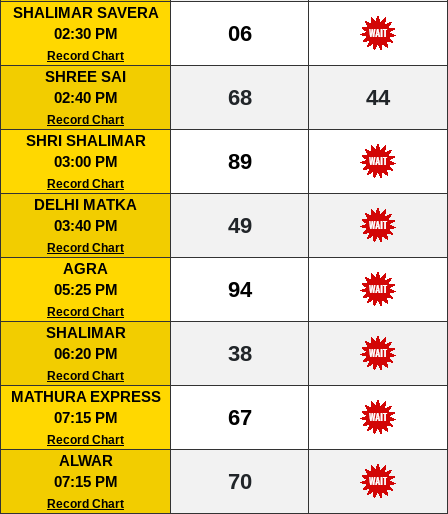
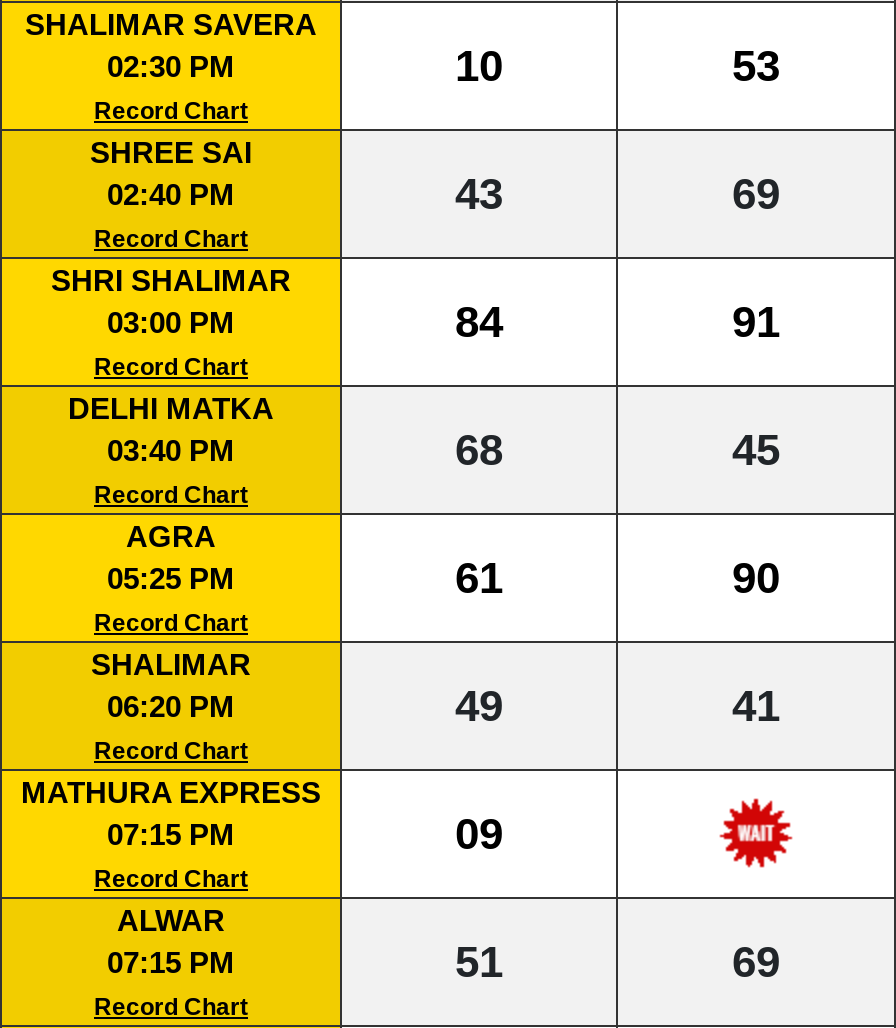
- 06
+ 10
+ 53

- 68
+ 43

- 44
+ 69

- 89
+ 84
+ 91

- 49
+ 68
+ 45

- 94
+ 61
+ 90

- 38
+ 49
+ 41

- 67
+ 09

- 70
+ 51
+ 69
